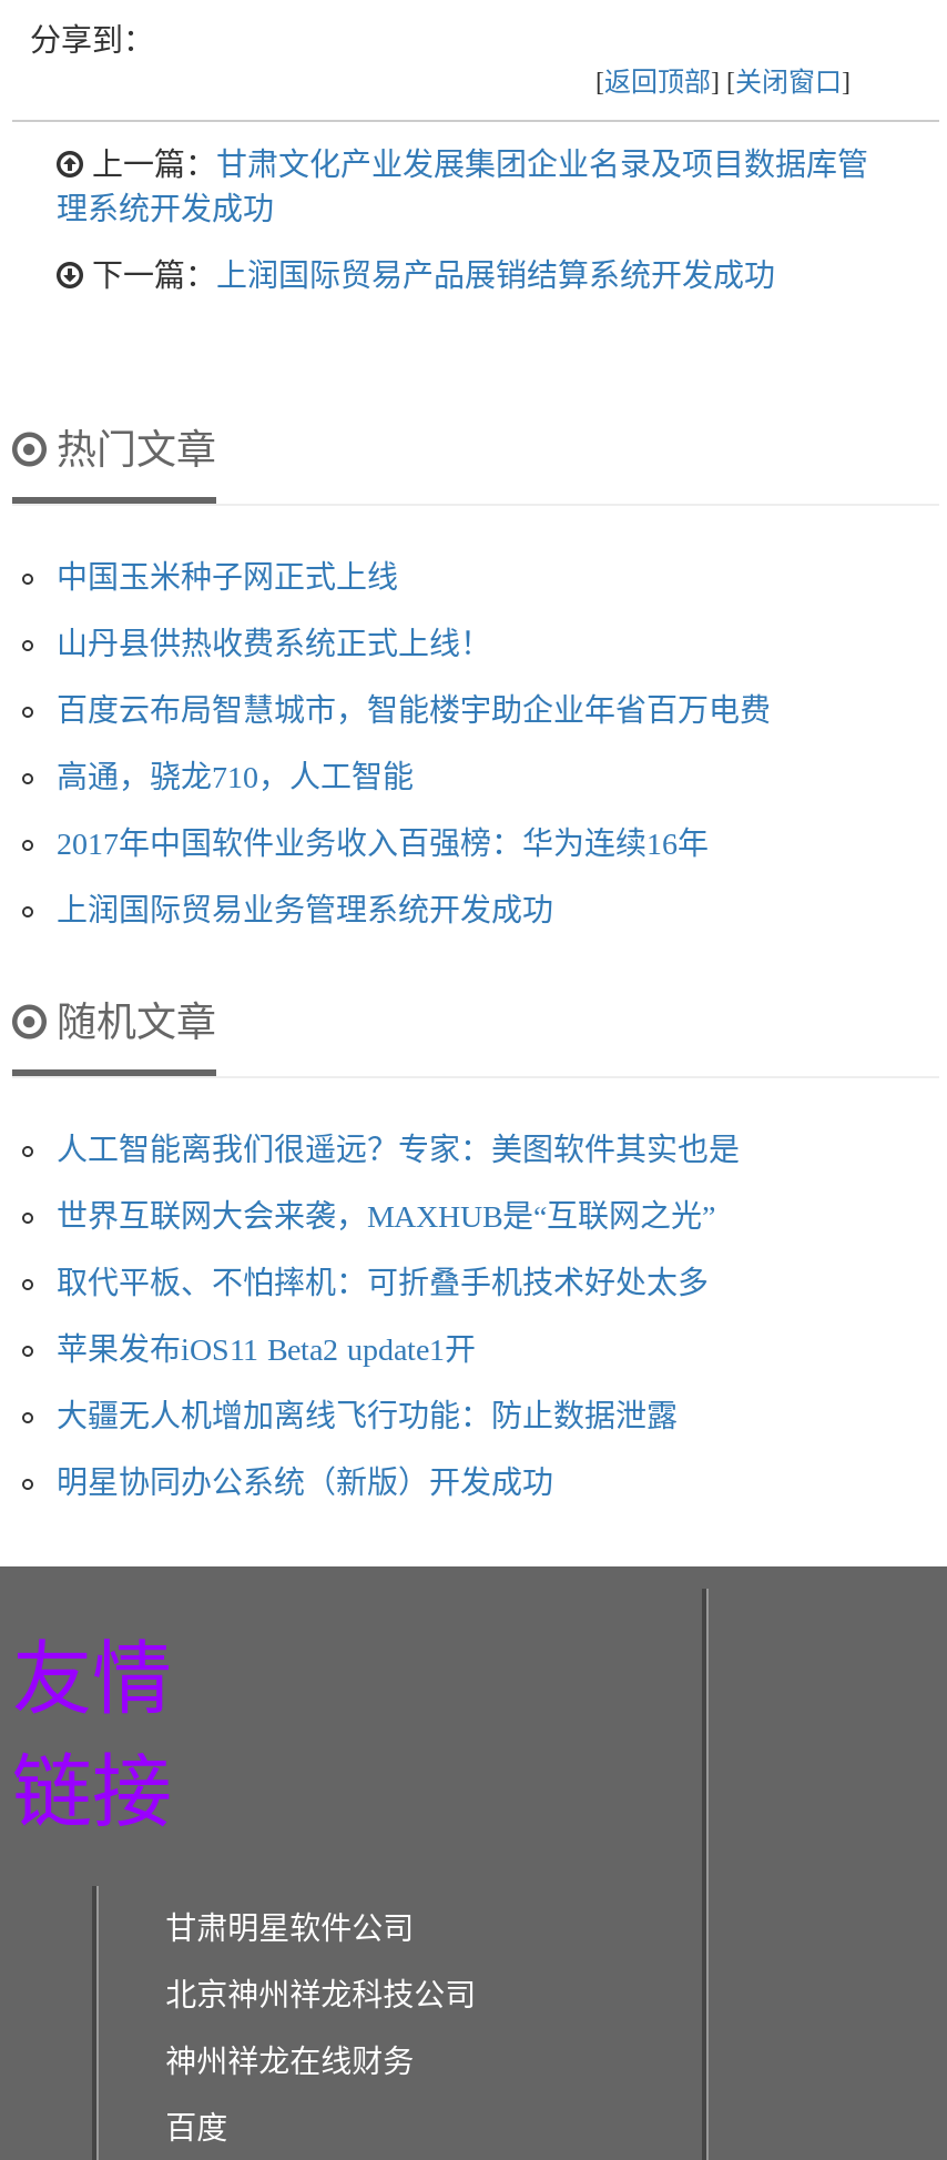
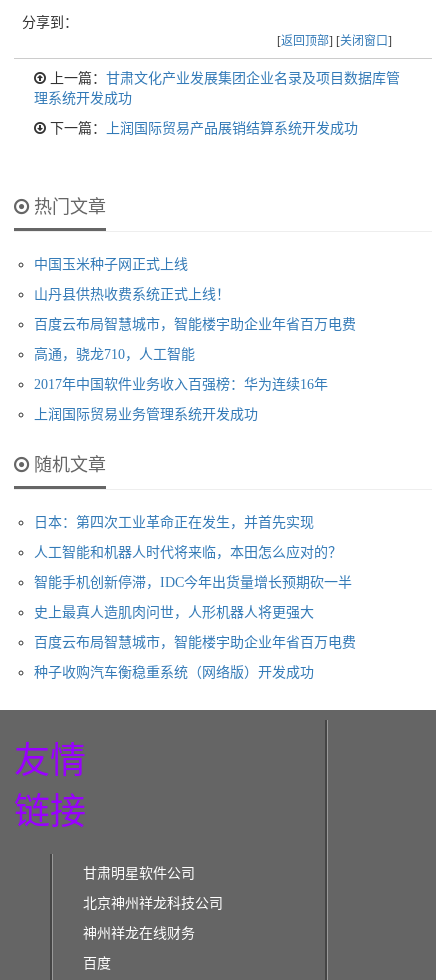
- 人工智能离我们很遥远？专家：美图软件其实也是
+ 日本：第四次工业革命正在发生，并首先实现

- 世界互联网大会来袭，MAXHUB是“互联网之光”
+ 人工智能和机器人时代将来临，本田怎么应对的？

- 取代平板、不怕摔机：可折叠手机技术好处太多
+ 智能手机创新停滞，IDC今年出货量增长预期砍一半

- 苹果发布iOS11 Beta2 update1开
+ 史上最真人造肌肉问世，人形机器人将更强大

- 大疆无人机增加离线飞行功能：防止数据泄露
+ 百度云布局智慧城市，智能楼宇助企业年省百万电费

- 明星协同办公系统（新版）开发成功
+ 种子收购汽车衡稳重系统（网络版）开发成功
